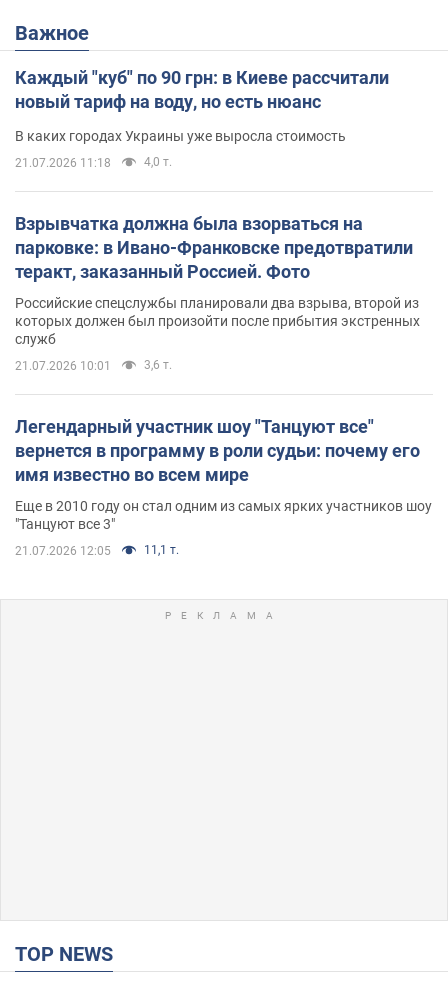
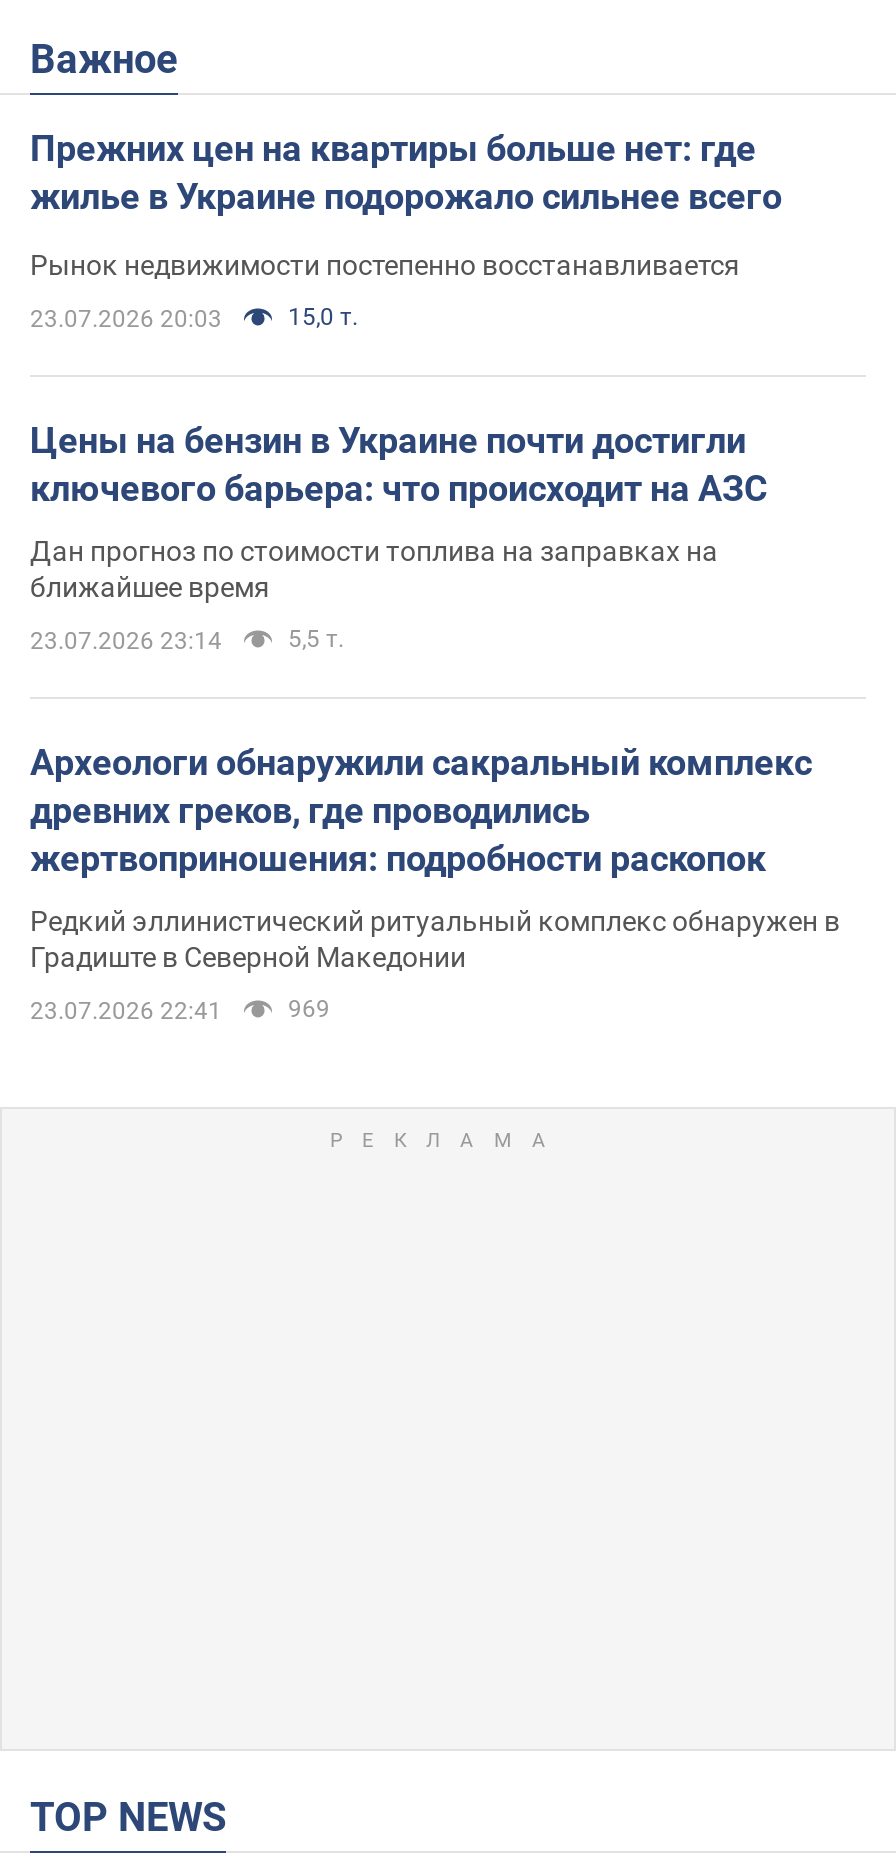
- Каждый "куб" по 90 грн: в Киеве рассчитали
- новый тариф на воду, но есть нюанс
+ Прежних цен на квартиры больше нет: где
+ жилье в Украине подорожало сильнее всего

- В каких городах Украины уже выросла стоимость
+ Рынок недвижимости постепенно восстанавливается

- 21.07.2026 11:18
- 4,0 т.
+ 23.07.2026 20:03
+ 15,0 т.

- Взрывчатка должна была взорваться на
- парковке: в Ивано-Франковске предотвратили
- теракт, заказанный Россией. Фото
+ Цены на бензин в Украине почти достигли
+ ключевого барьера: что происходит на АЗС

- Российские спецслужбы планировали два взрыва, второй из
- которых должен был произойти после прибытия экстренных
- служб
+ Дан прогноз по стоимости топлива на заправках на
+ ближайшее время

- 21.07.2026 10:01
- 3,6 т.
+ 23.07.2026 23:14
+ 5,5 т.

- Легендарный участник шоу "Танцуют все"
- вернется в программу в роли судьи: почему его
- имя известно во всем мире
+ Археологи обнаружили сакральный комплекс
+ древних греков, где проводились
+ жертвоприношения: подробности раскопок

- Еще в 2010 году он стал одним из самых ярких участников шоу
- "Танцуют все 3"
+ Редкий эллинистический ритуальный комплекс обнаружен в
+ Градиште в Северной Македонии

- 21.07.2026 12:05
- 11,1 т.
+ 23.07.2026 22:41
+ 969
